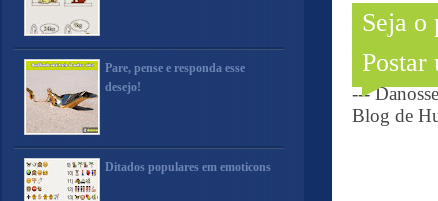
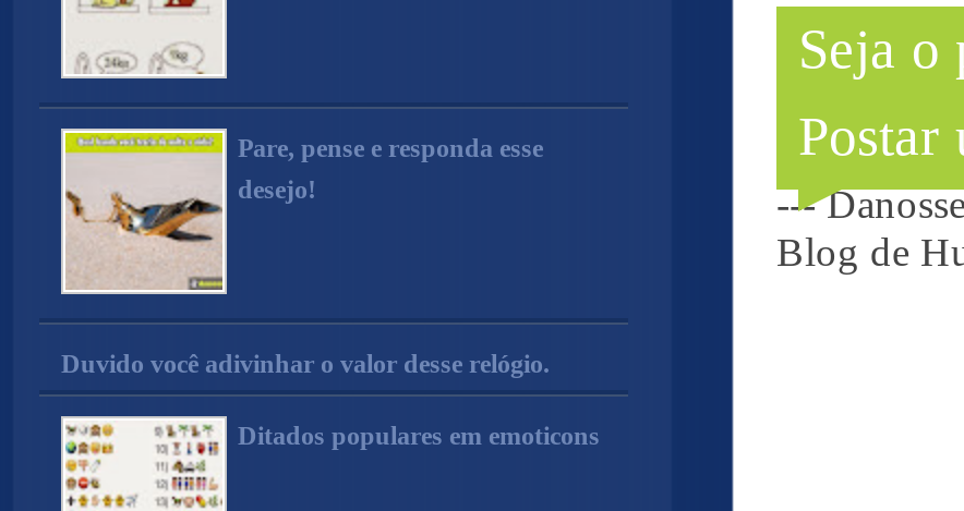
+ Duvido você adivinhar o valor desse relógio.
